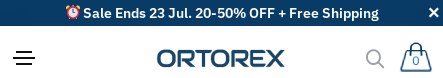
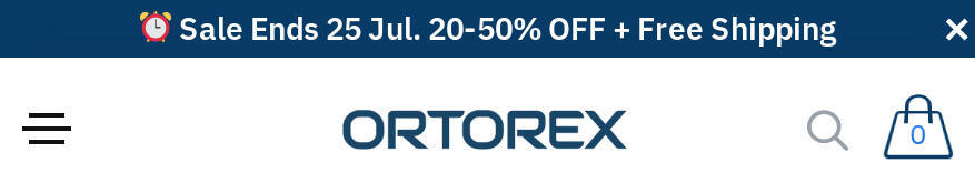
- Sale Ends 23 Jul. 20-50% OFF + Free Shipping
+ Sale Ends 25 Jul. 20-50% OFF + Free Shipping
